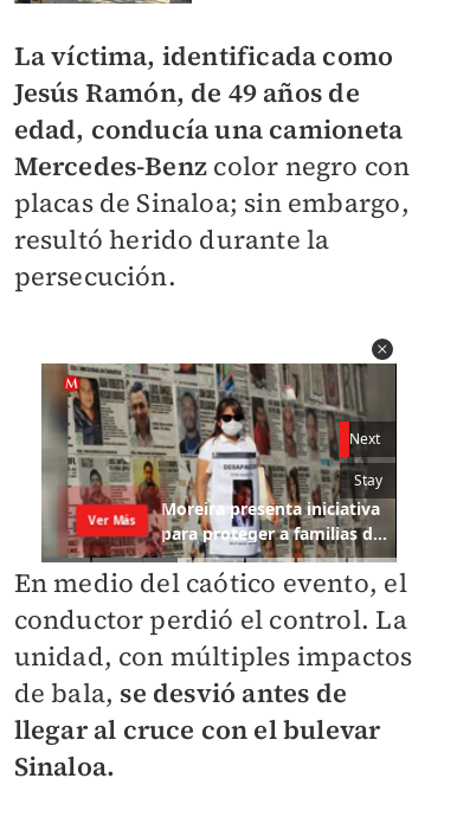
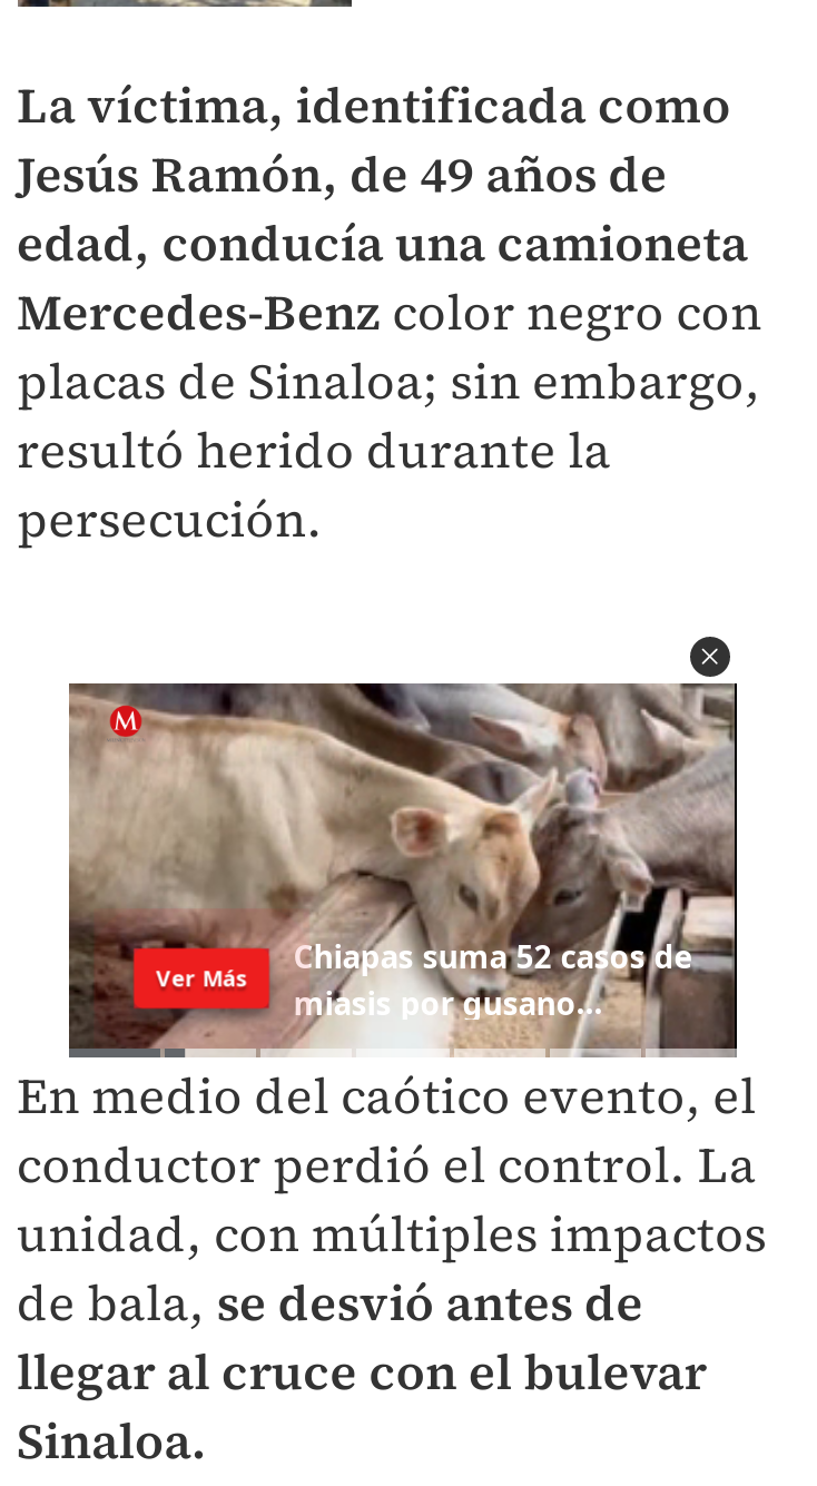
- [image]
+ [image]
